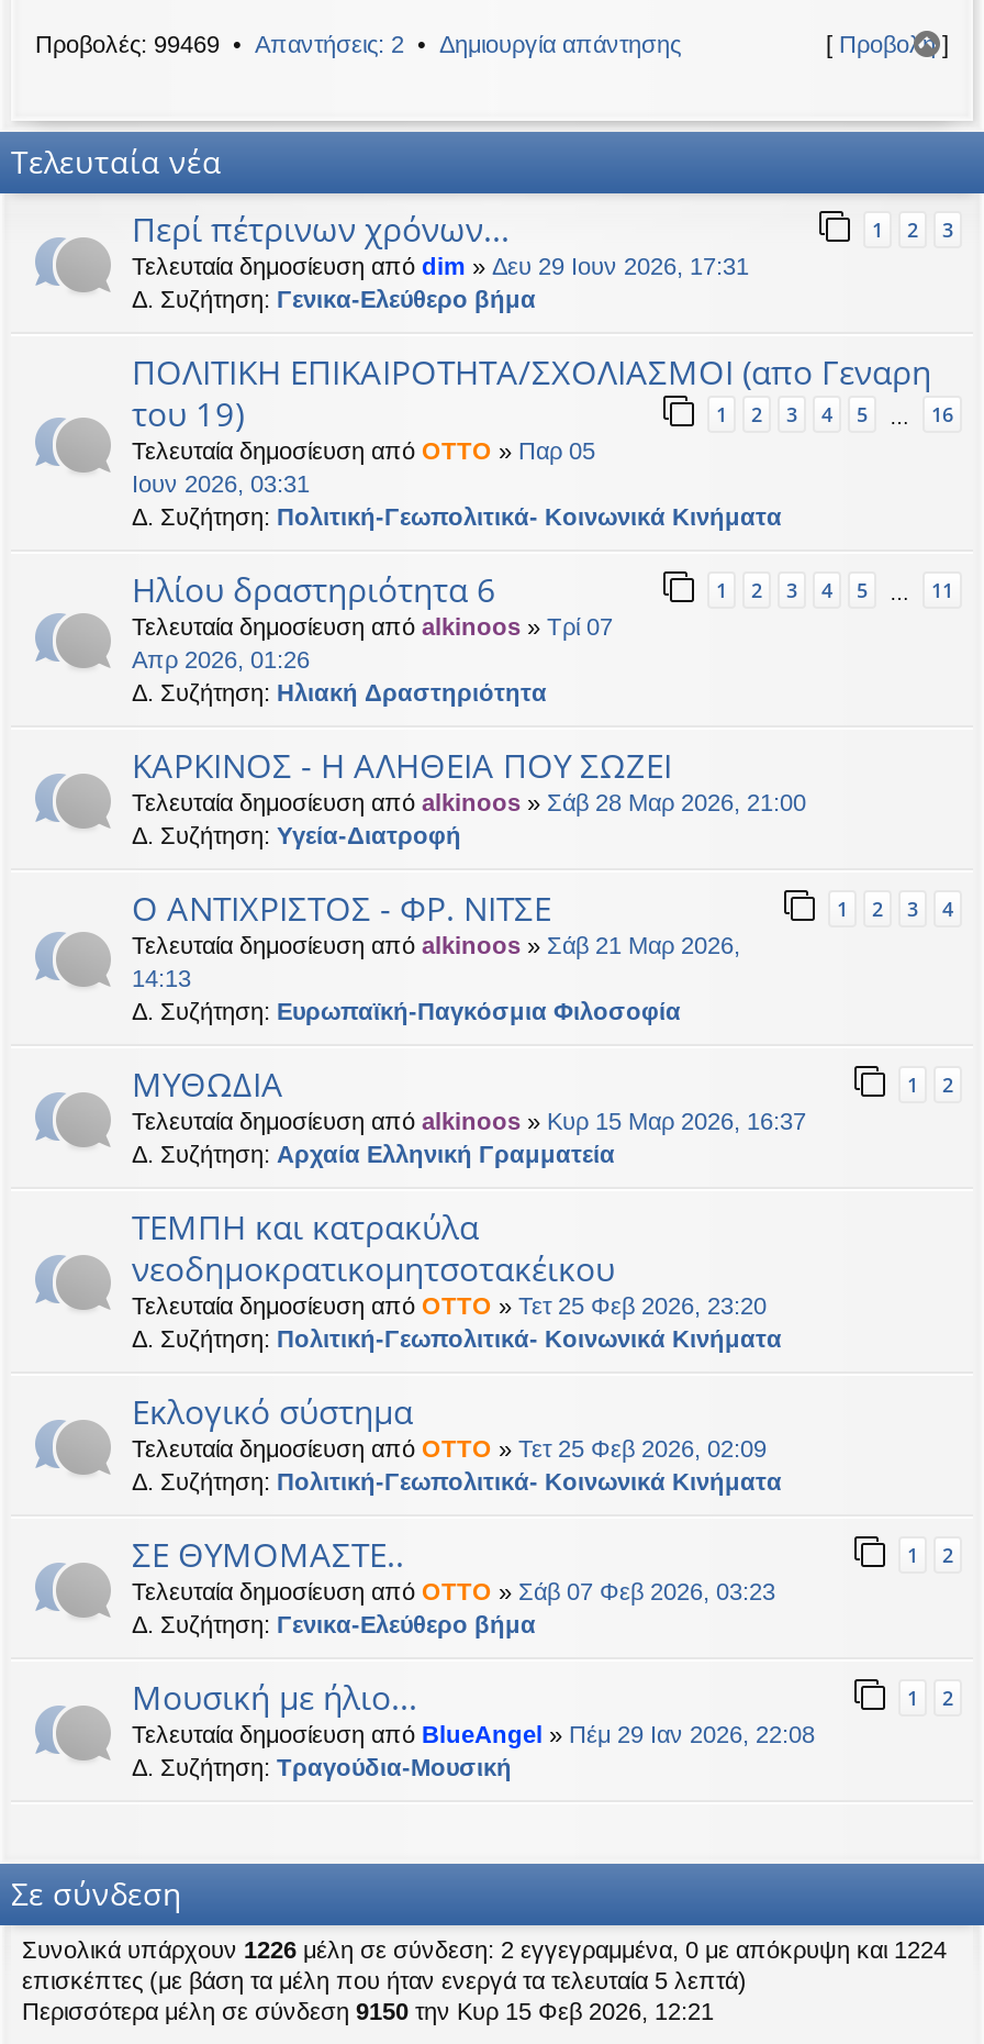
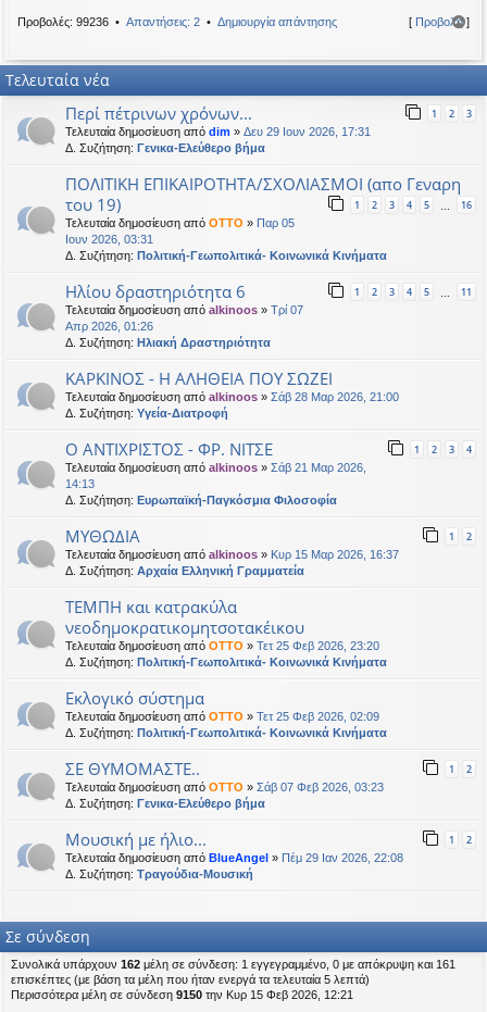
- Προβολές: 99469 • Απαντήσεις: 2 • Δημιουργία απάντησης
+ Προβολές: 99236 • Απαντήσεις: 2 • Δημιουργία απάντησης

- Συνολικά υπάρχουν 1226 μέλη σε σύνδεση: 2 εγγεγραμμένα, 0 με απόκρυψη και 1224
+ Συνολικά υπάρχουν 162 μέλη σε σύνδεση: 1 εγγεγραμμένο, 0 με απόκρυψη και 161
